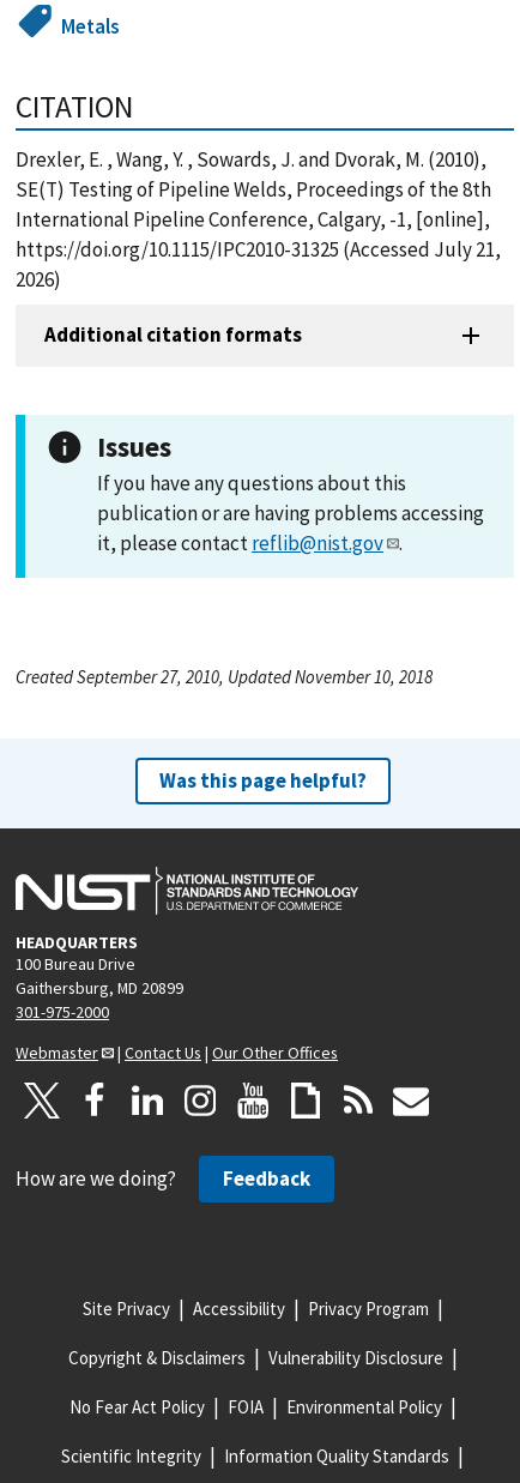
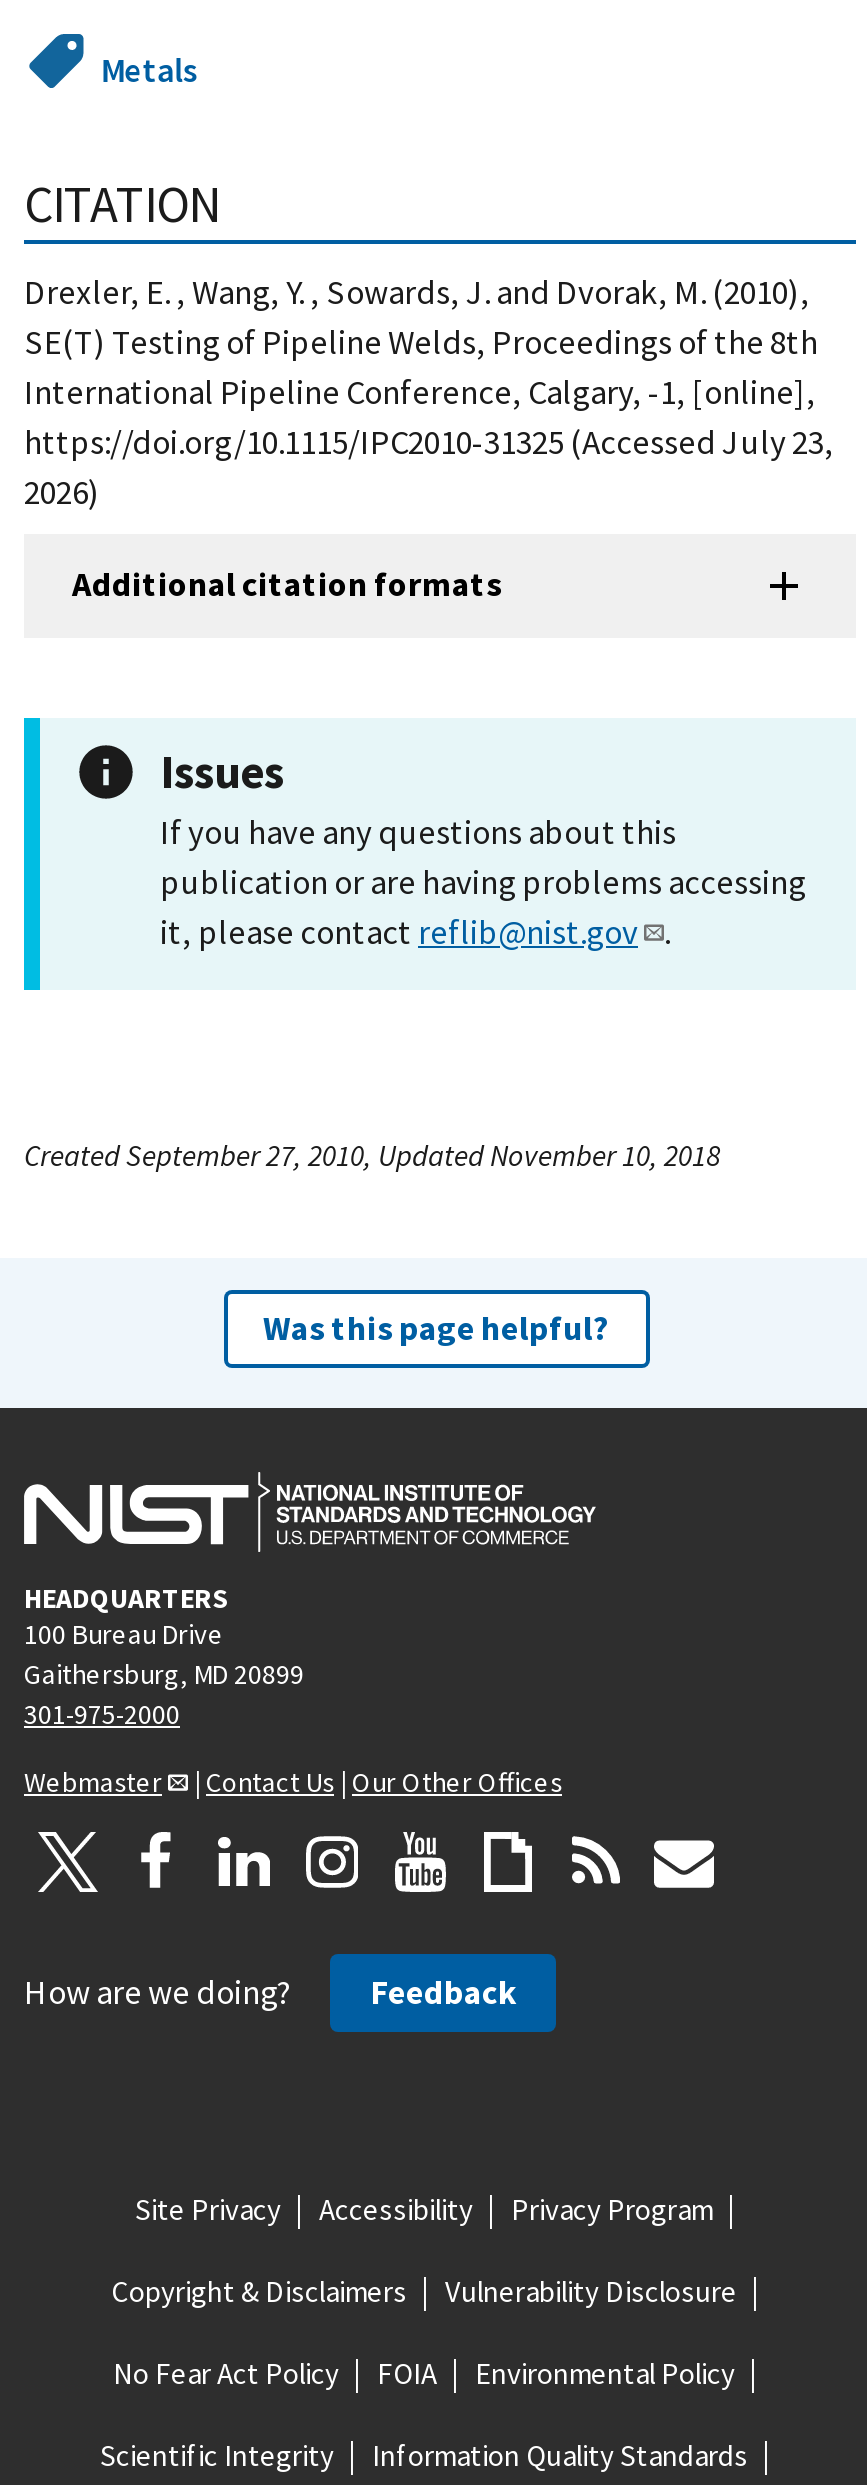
- https://doi.org/10.1115/IPC2010-31325 (Accessed July 21,
+ https://doi.org/10.1115/IPC2010-31325 (Accessed July 23,
